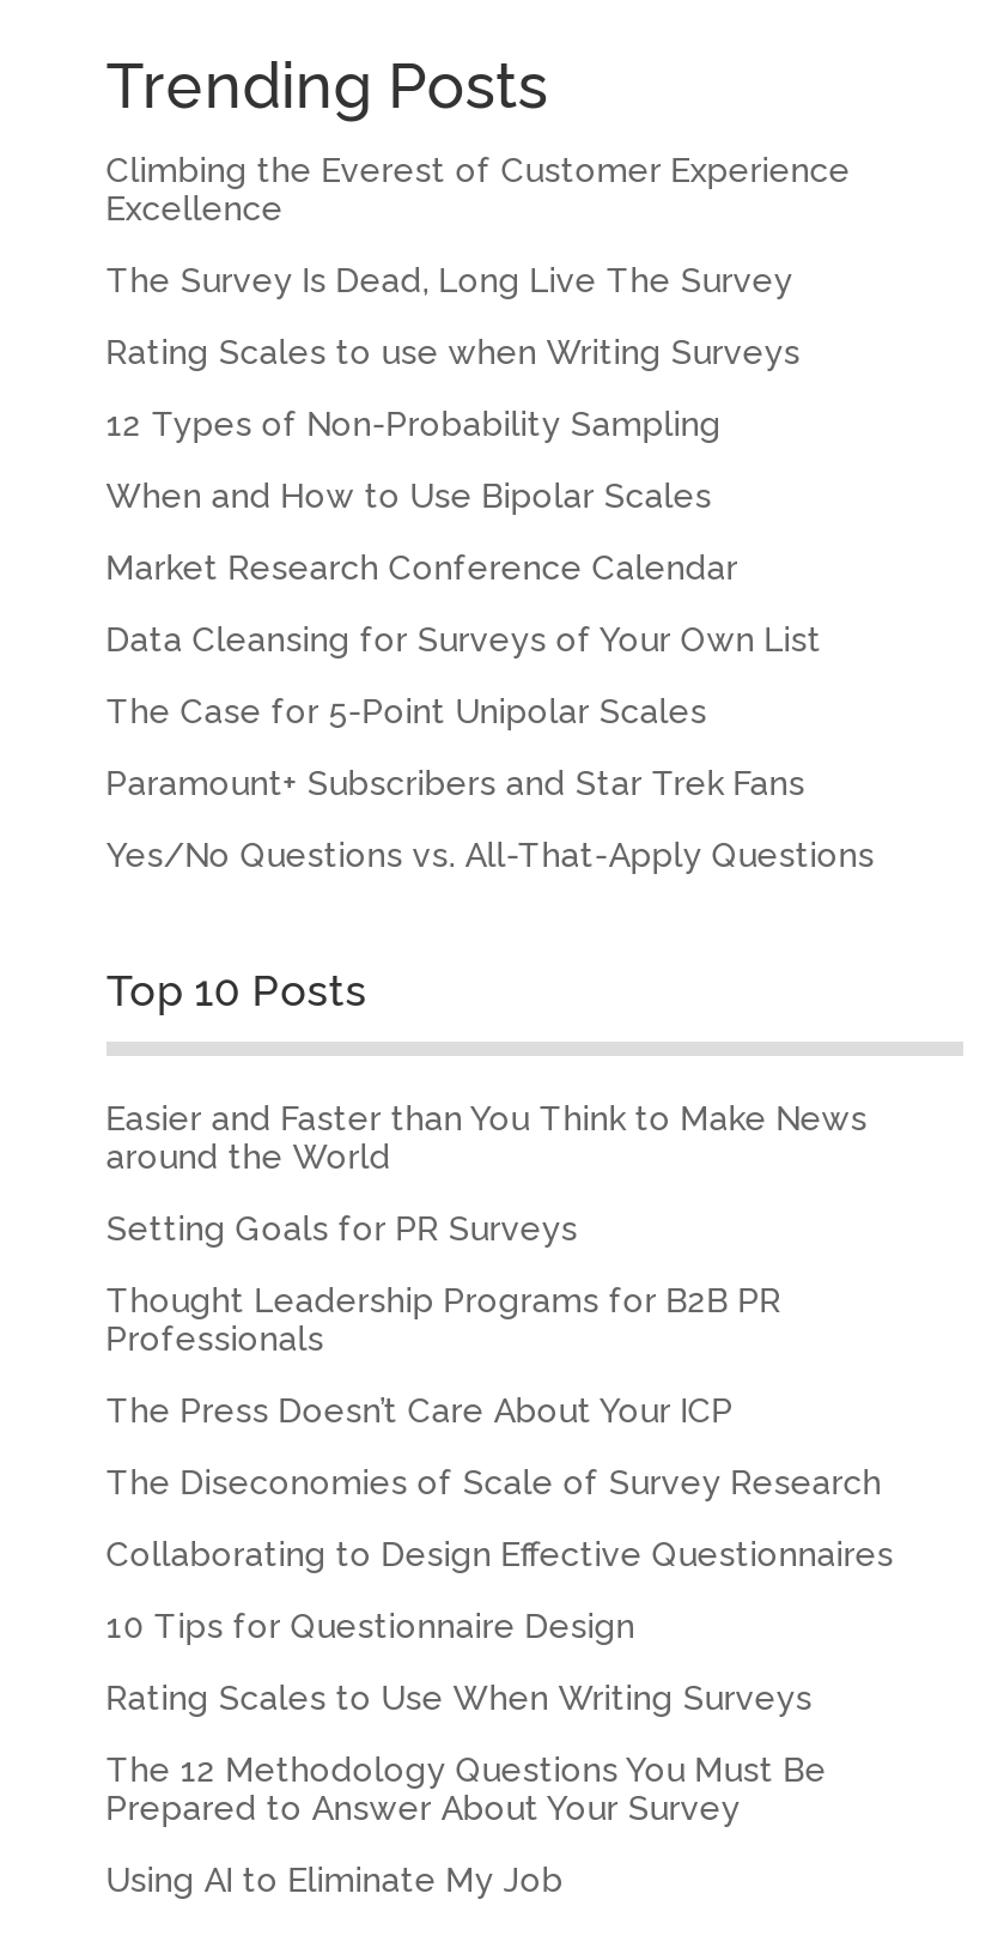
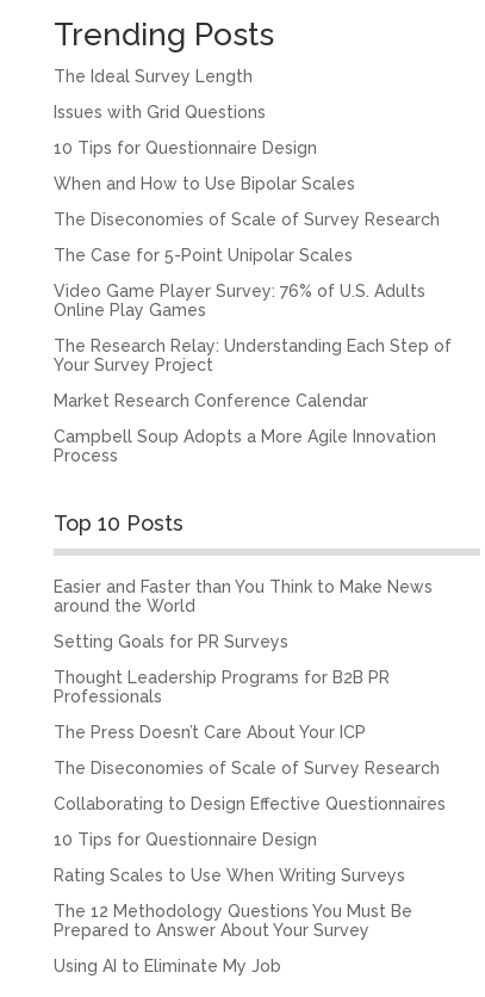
- Climbing the Everest of Customer Experience
- Excellence
- The Survey Is Dead, Long Live The Survey
- Rating Scales to use when Writing Surveys
- 12 Types of Non-Probability Sampling
+ The Ideal Survey Length
+ Issues with Grid Questions
+ 10 Tips for Questionnaire Design

moved up: When and How to Use Bipolar Scales

moved down: Market Research Conference Calendar

- Data Cleansing for Surveys of Your Own List
+ The Diseconomies of Scale of Survey Research

moved up: The Case for 5-Point Unipolar Scales

- Paramount+ Subscribers and Star Trek Fans
- Yes/No Questions vs. All-That-Apply Questions
+ Video Game Player Survey: 76% of U.S. Adults
+ Online Play Games
+ The Research Relay: Understanding Each Step of
+ Your Survey Project
+ Campbell Soup Adopts a More Agile Innovation
+ Process
